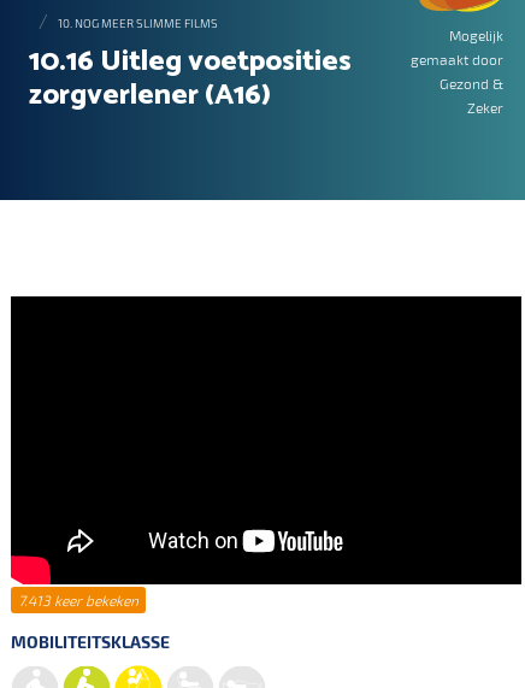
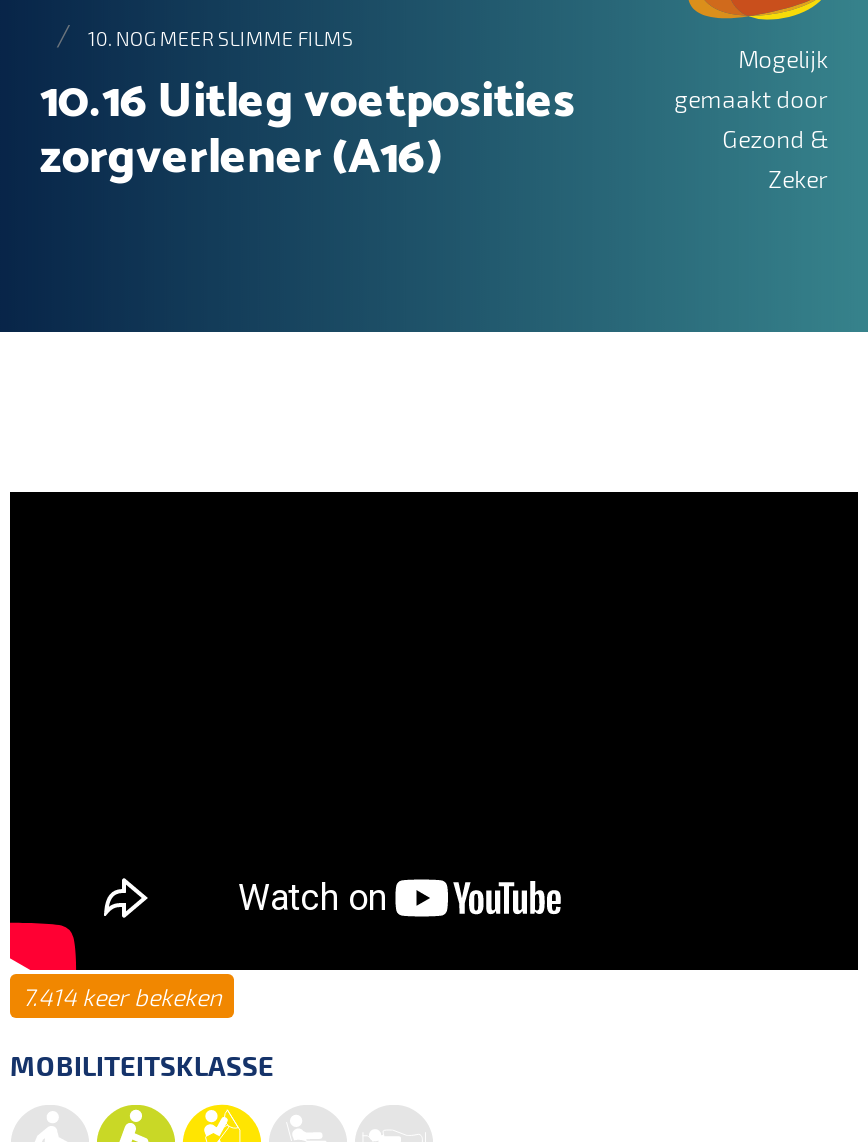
- 7.413 keer bekeken
+ 7.414 keer bekeken
